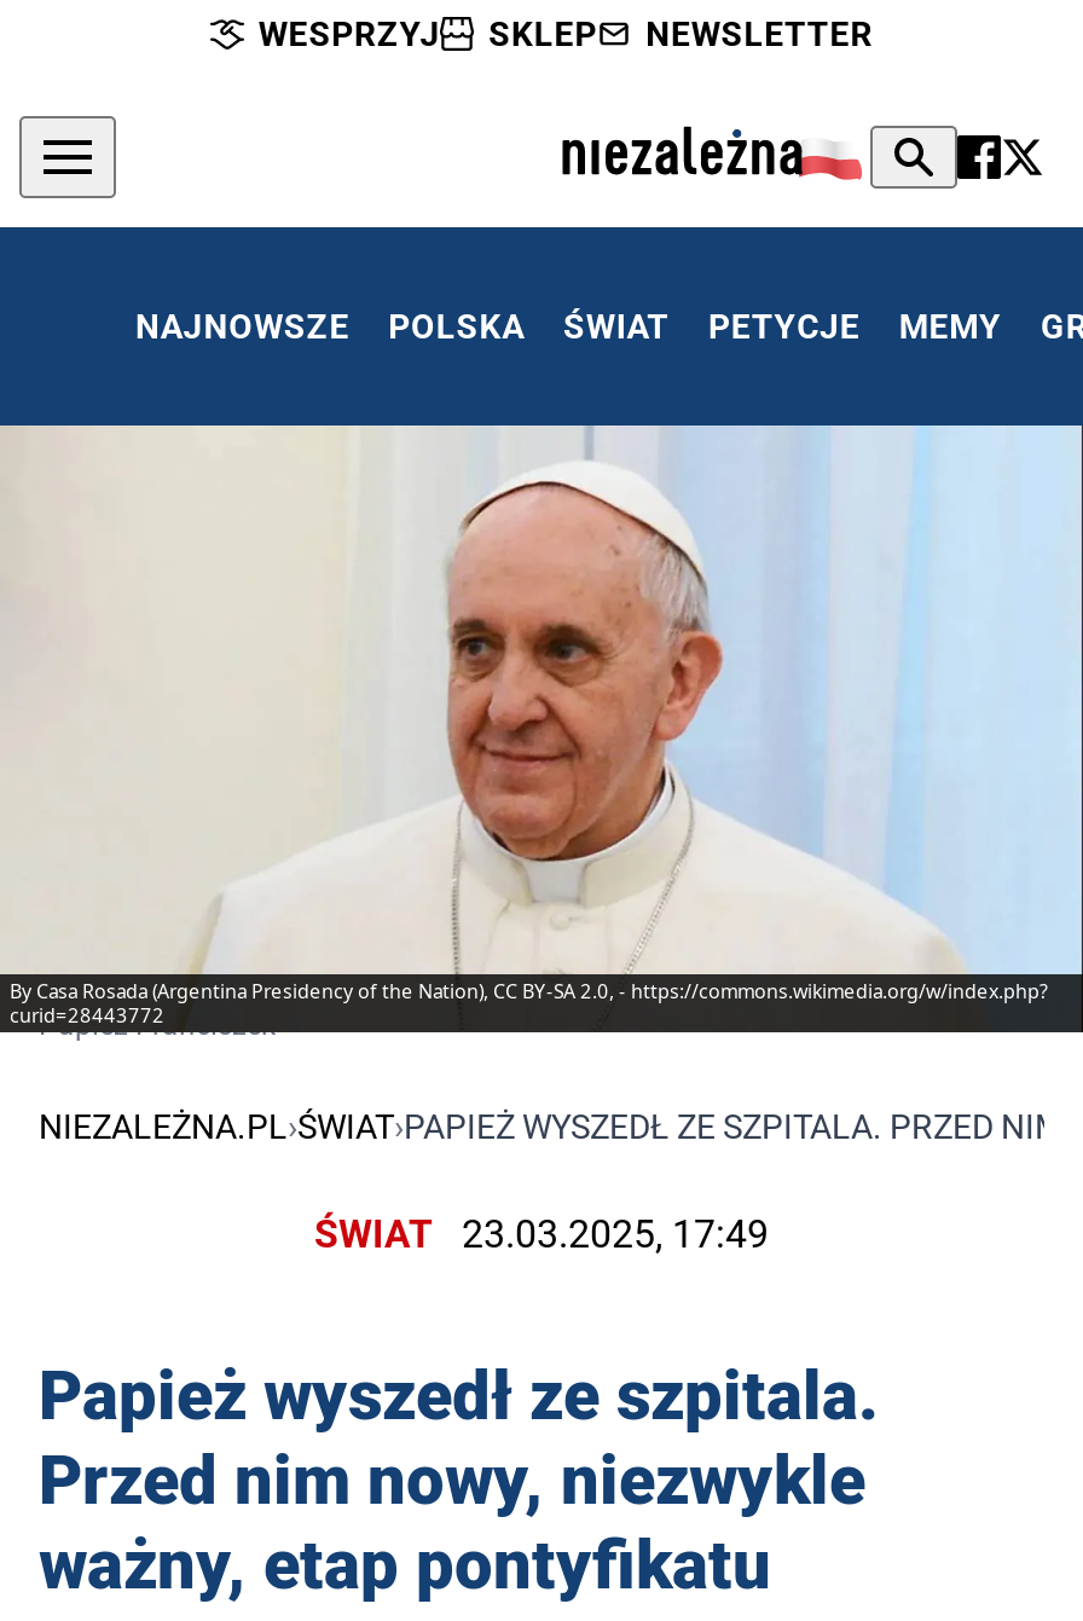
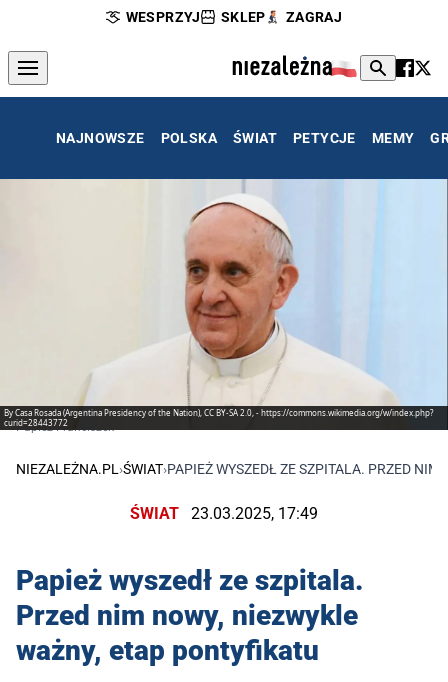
- NEWSLETTER
+ ZAGRAJ
